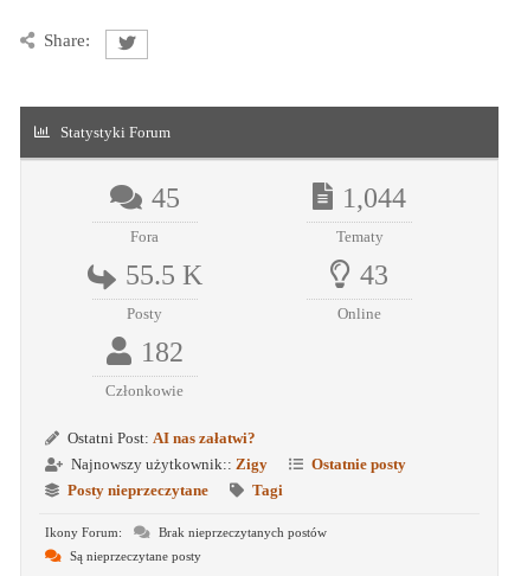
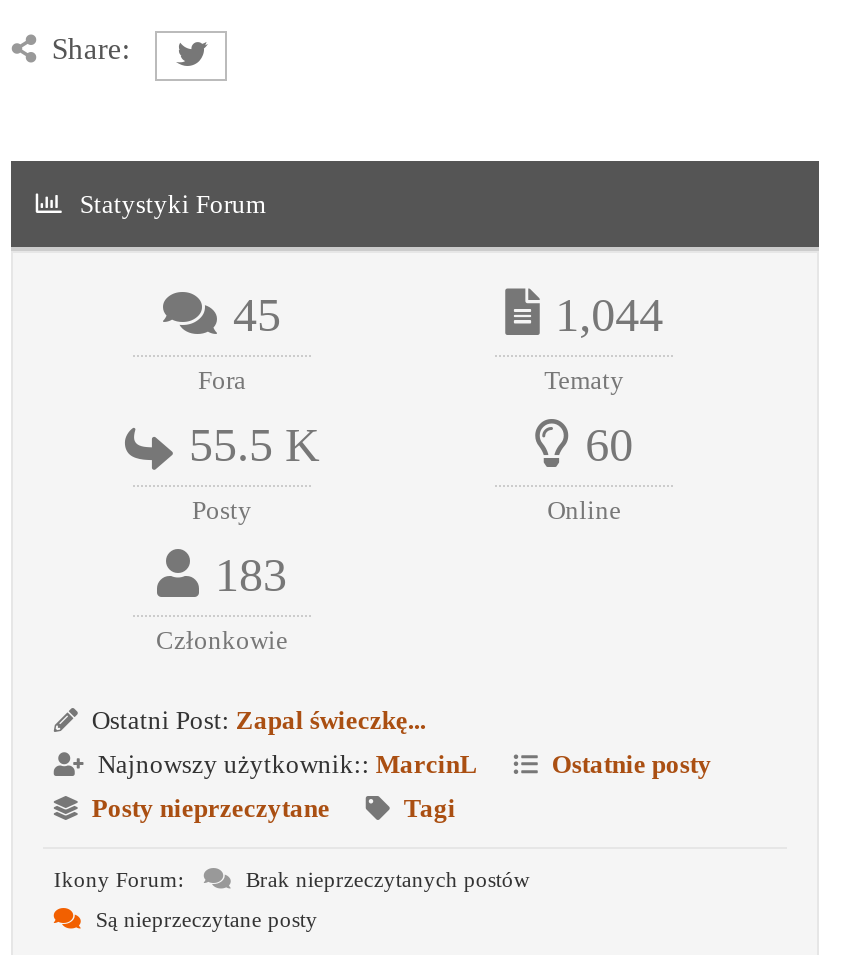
- 43
+ 60

- 182
+ 183

- Ostatni Post: AI nas załatwi?
+ Ostatni Post: Zapal świeczkę...

- Najnowszy użytkownik:: Zigy
+ Najnowszy użytkownik:: MarcinL
